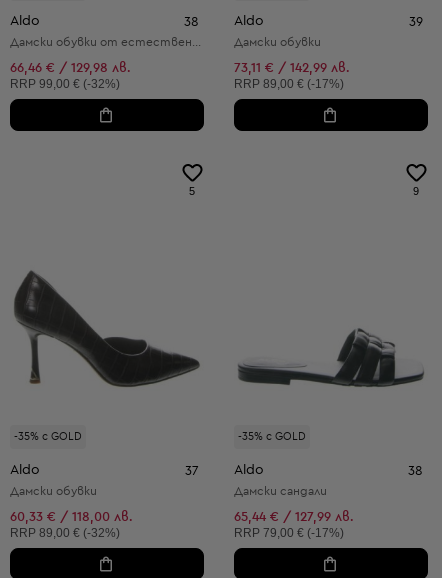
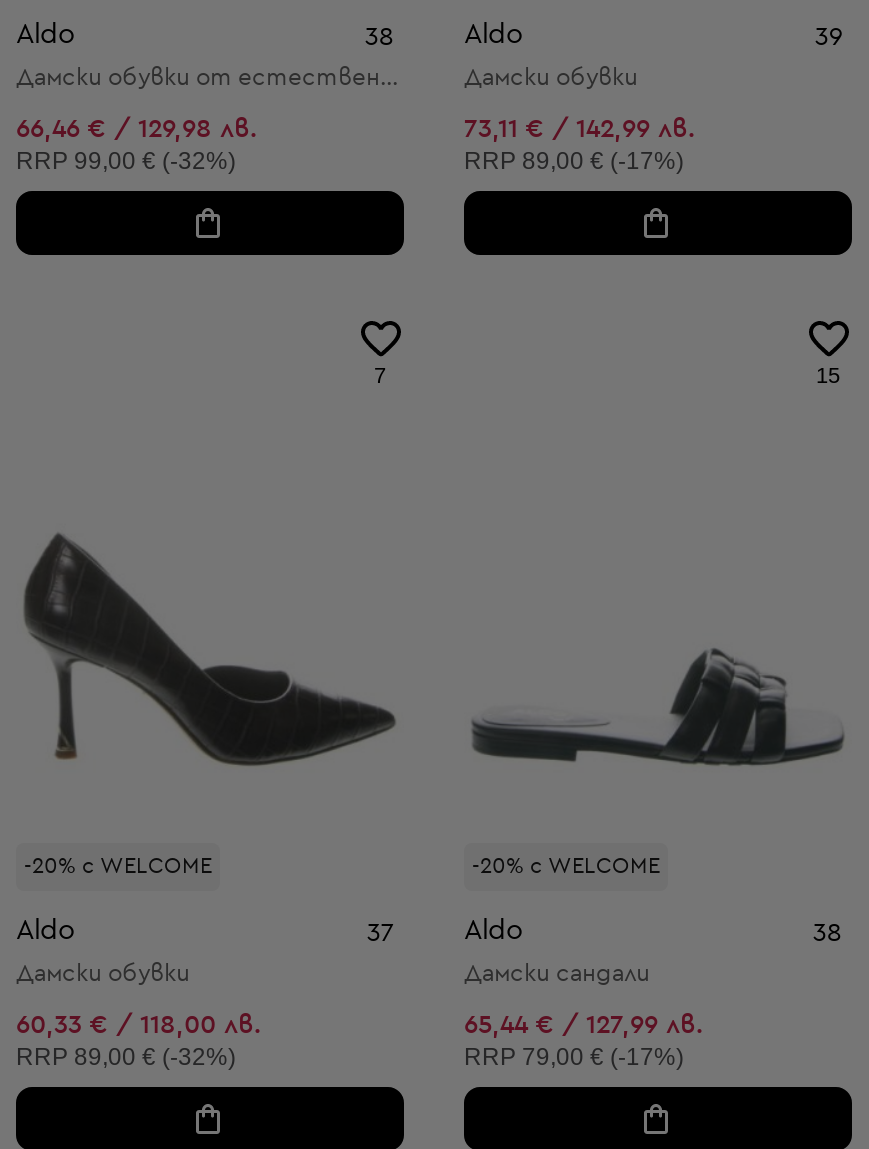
- 5
+ 7

- 9
+ 15

- -35% с GOLD
+ -20% с WELCOME

- -35% с GOLD
+ -20% с WELCOME
